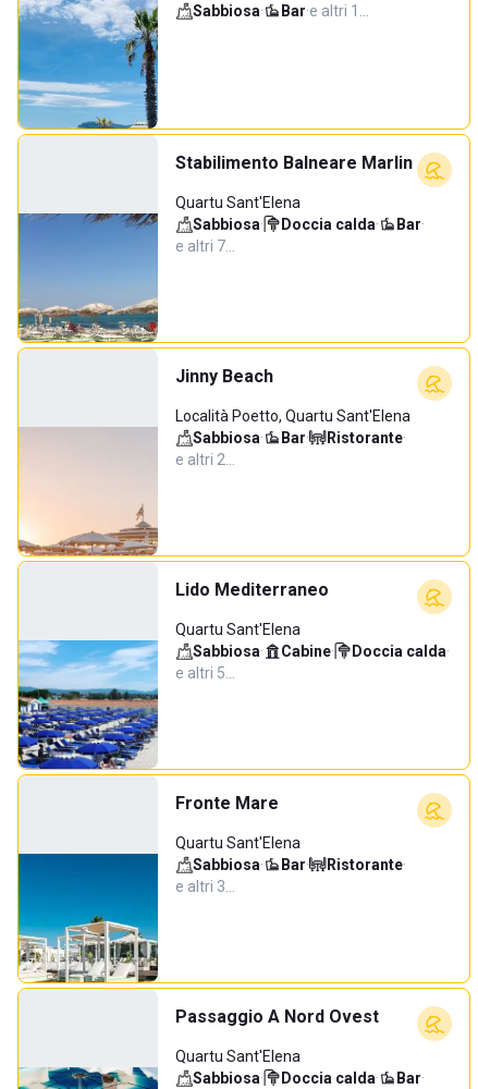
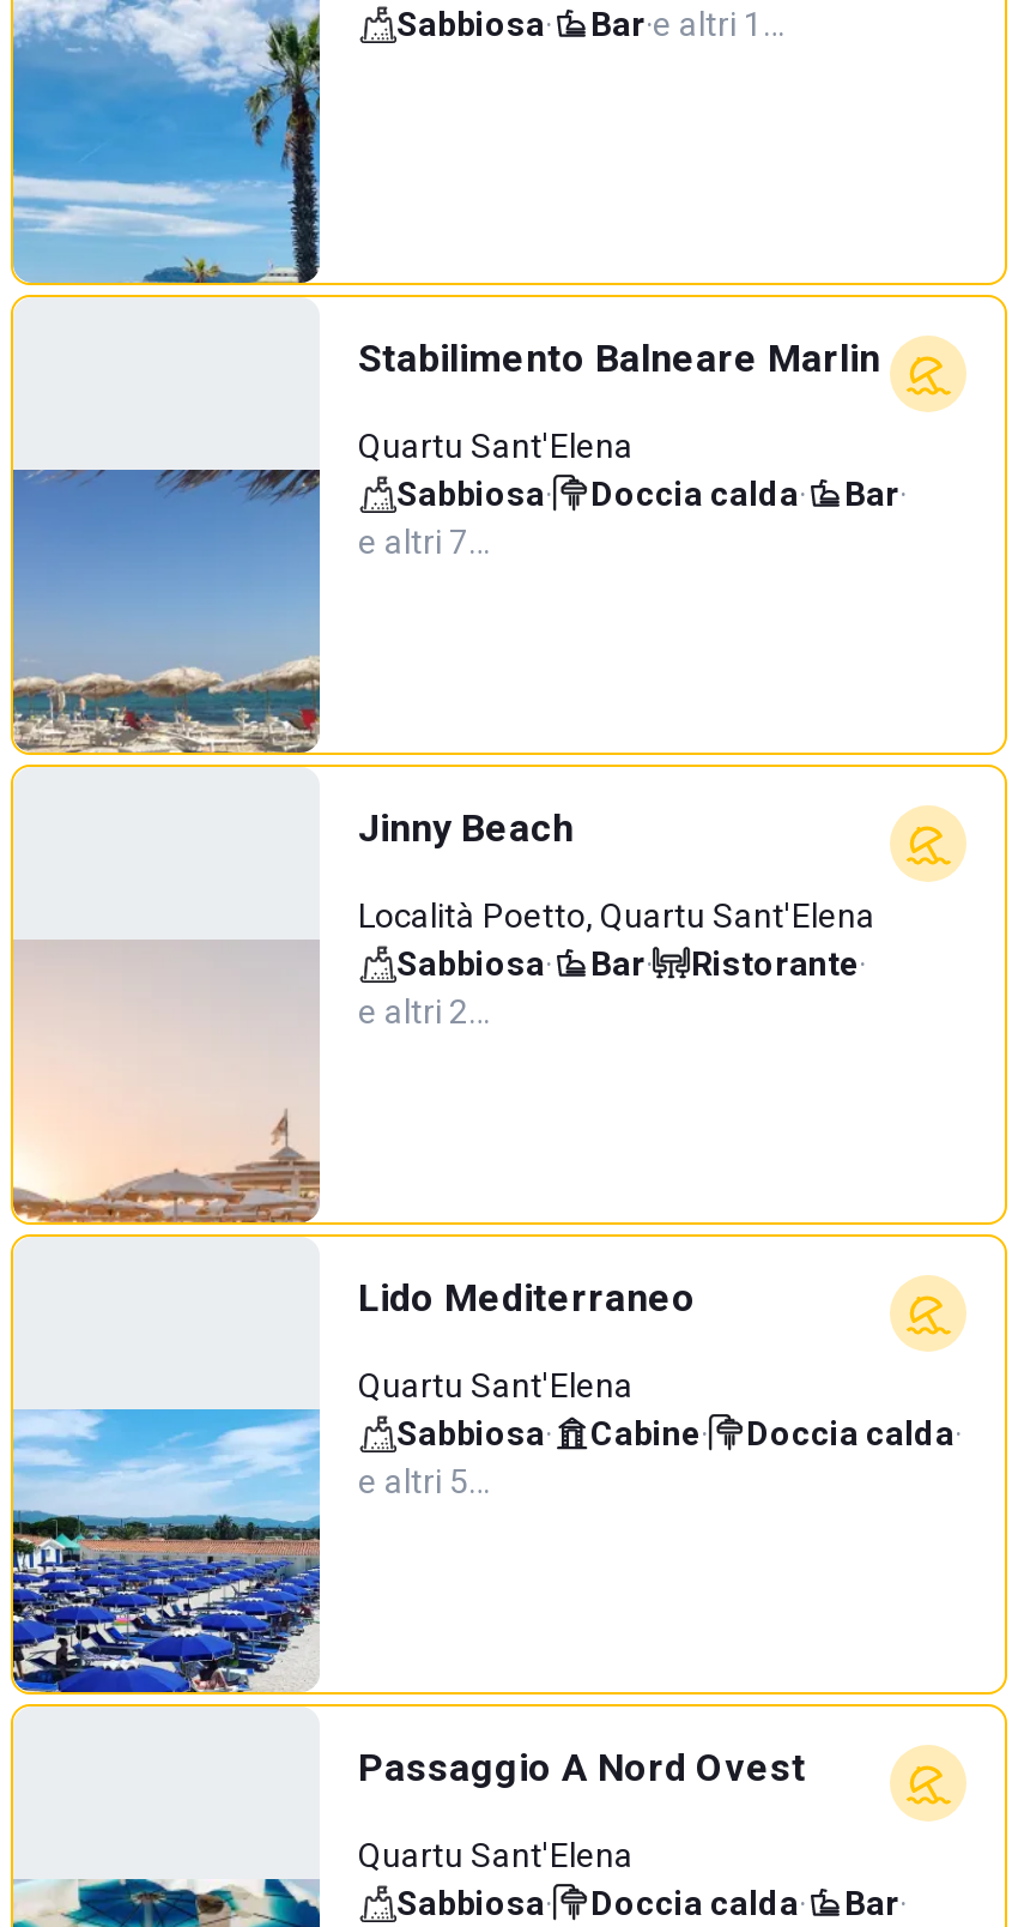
- [image]
- Fronte Mare
- Quartu Sant'Elena
- Sabbiosa·
- Bar·
- Ristorante·
- e altri 3…
